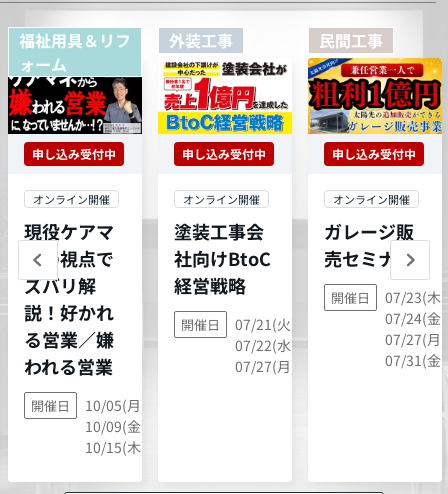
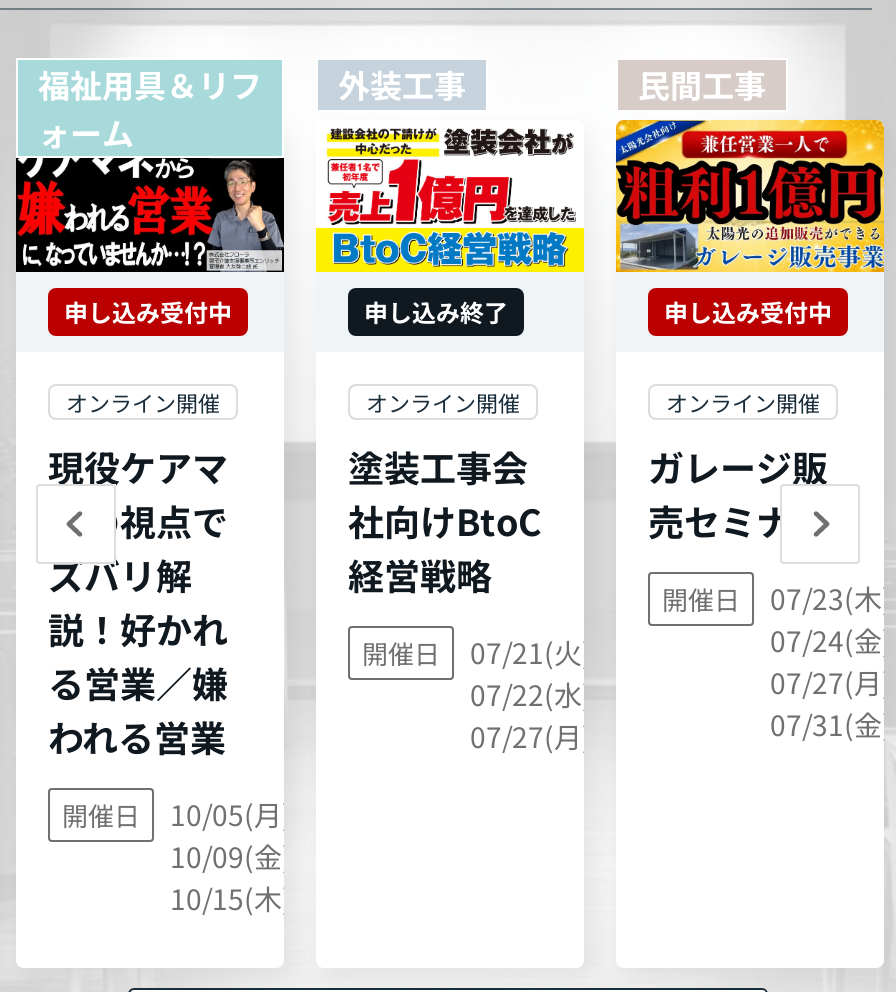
- 申し込み受付中
+ 申し込み終了
